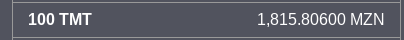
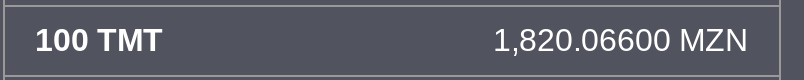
- 1,815.80600 MZN
+ 1,820.06600 MZN
